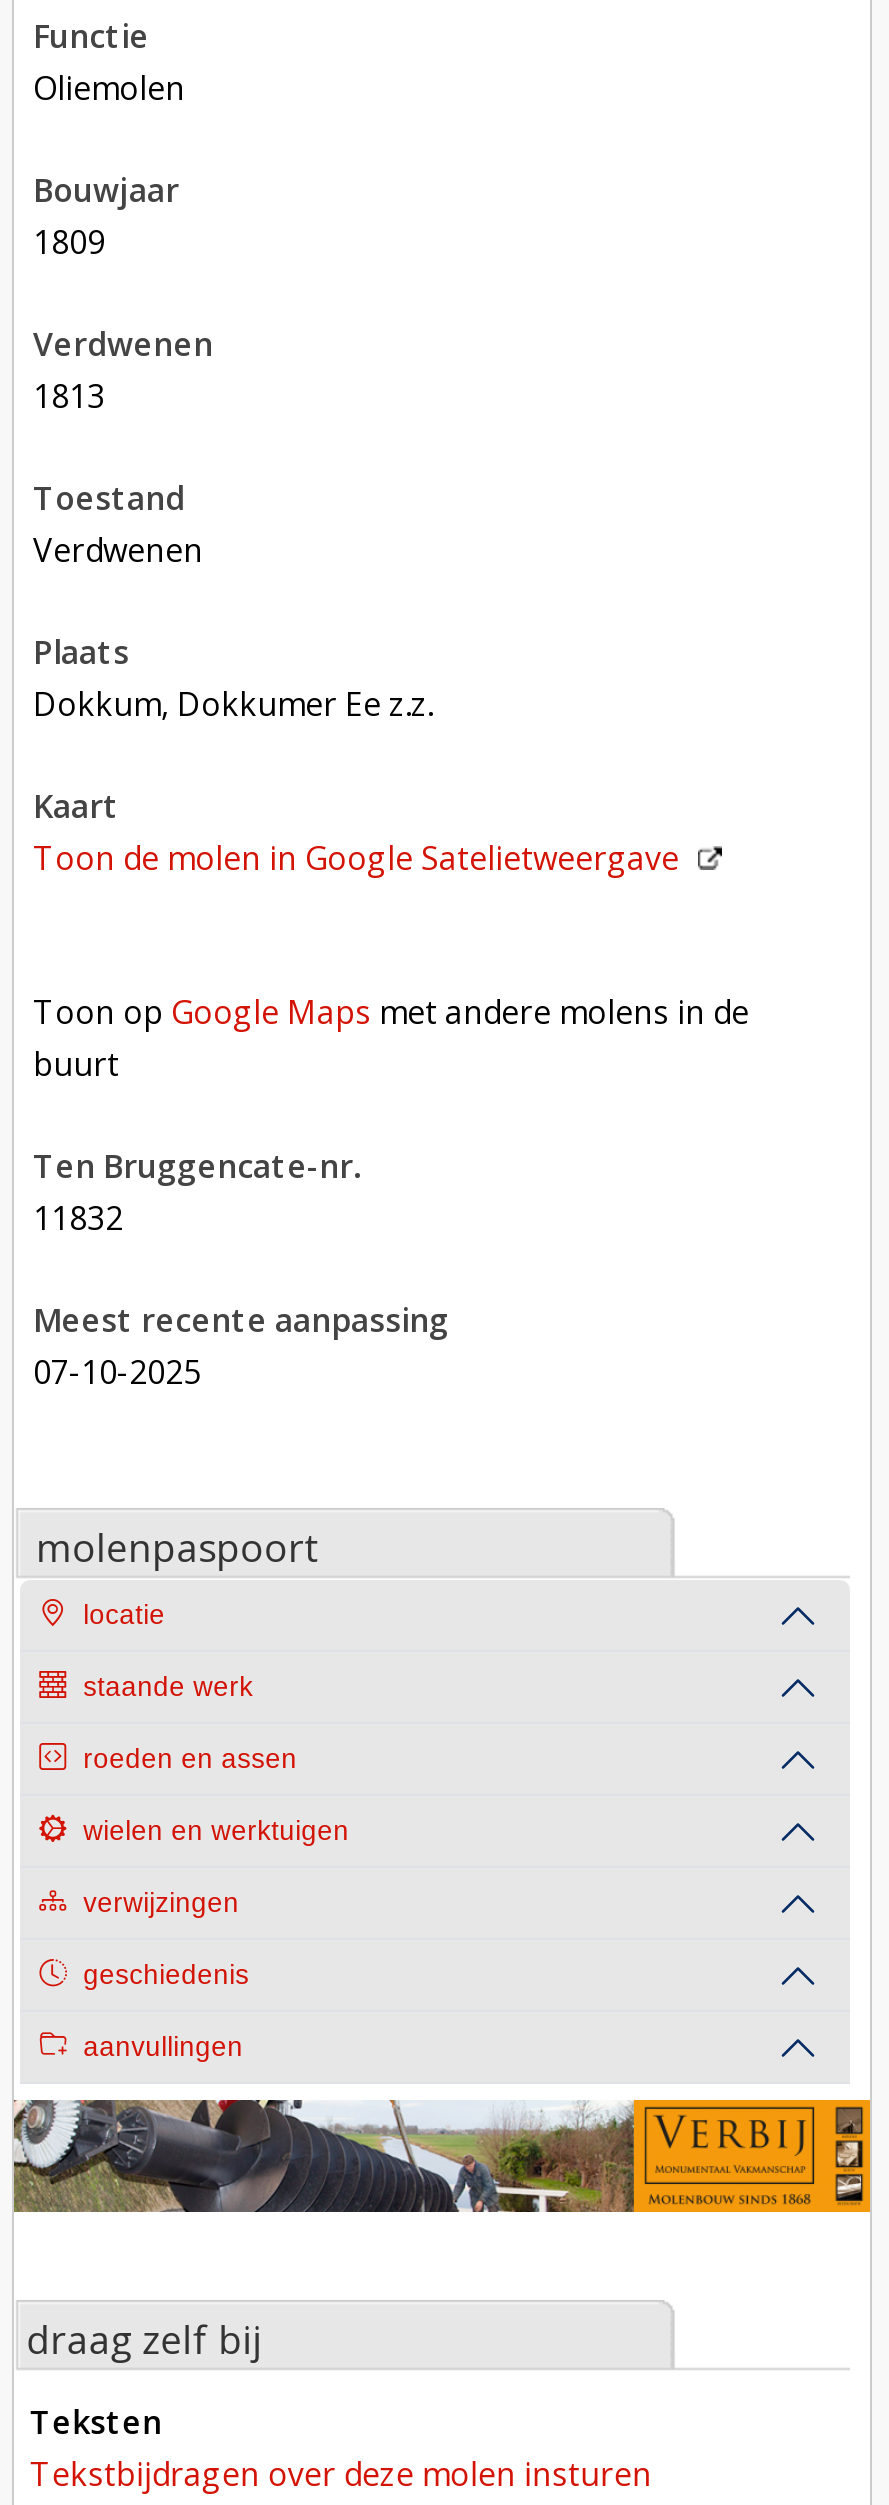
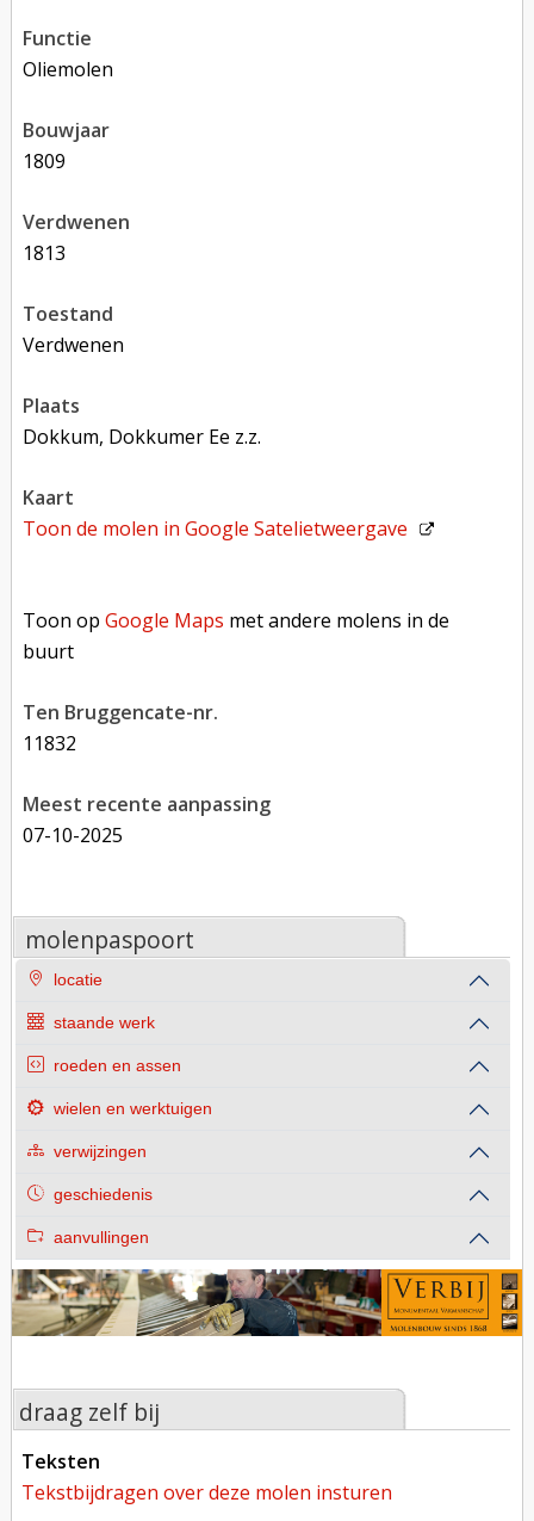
- [image]
+ [image]
